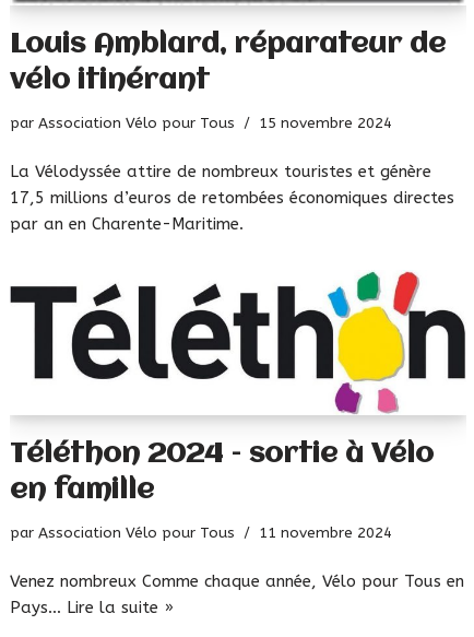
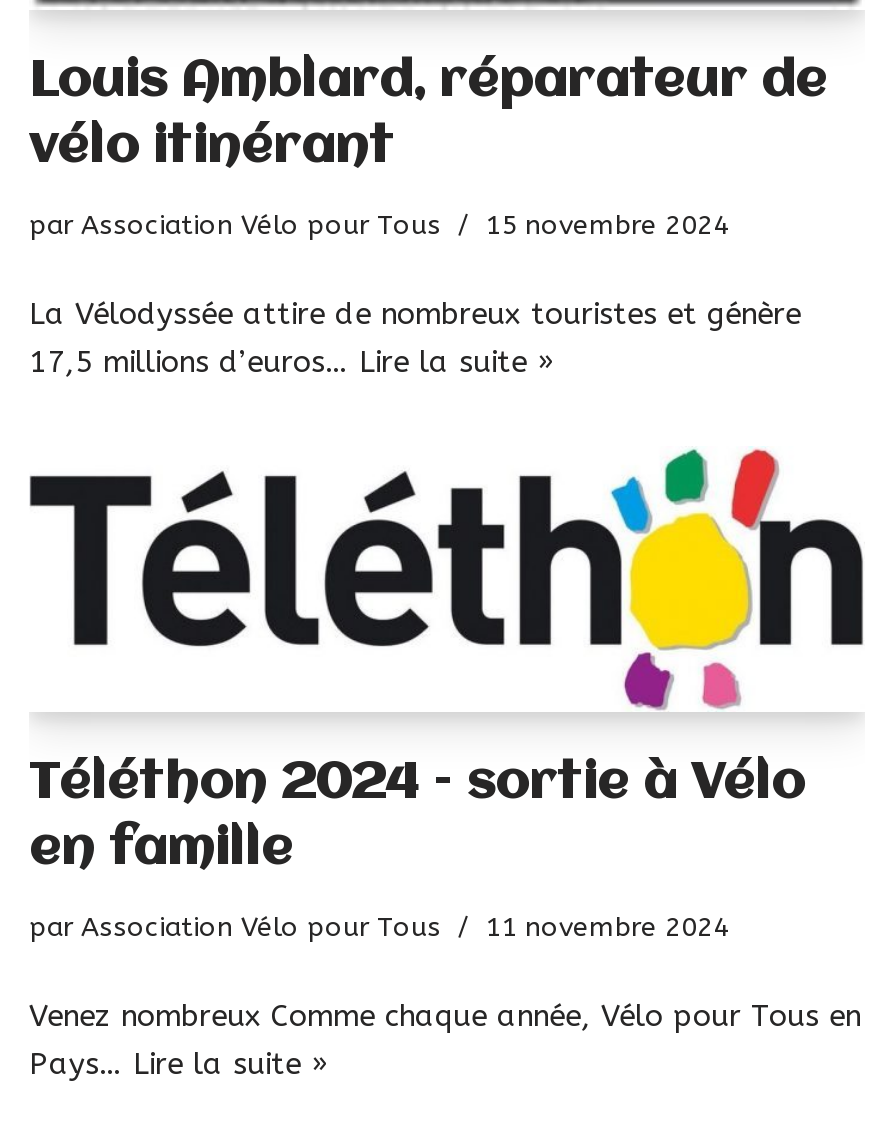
- 17,5 millions d’euros de retombées économiques directes
- par an en Charente-Maritime.
+ 17,5 millions d’euros… Lire la suite »
